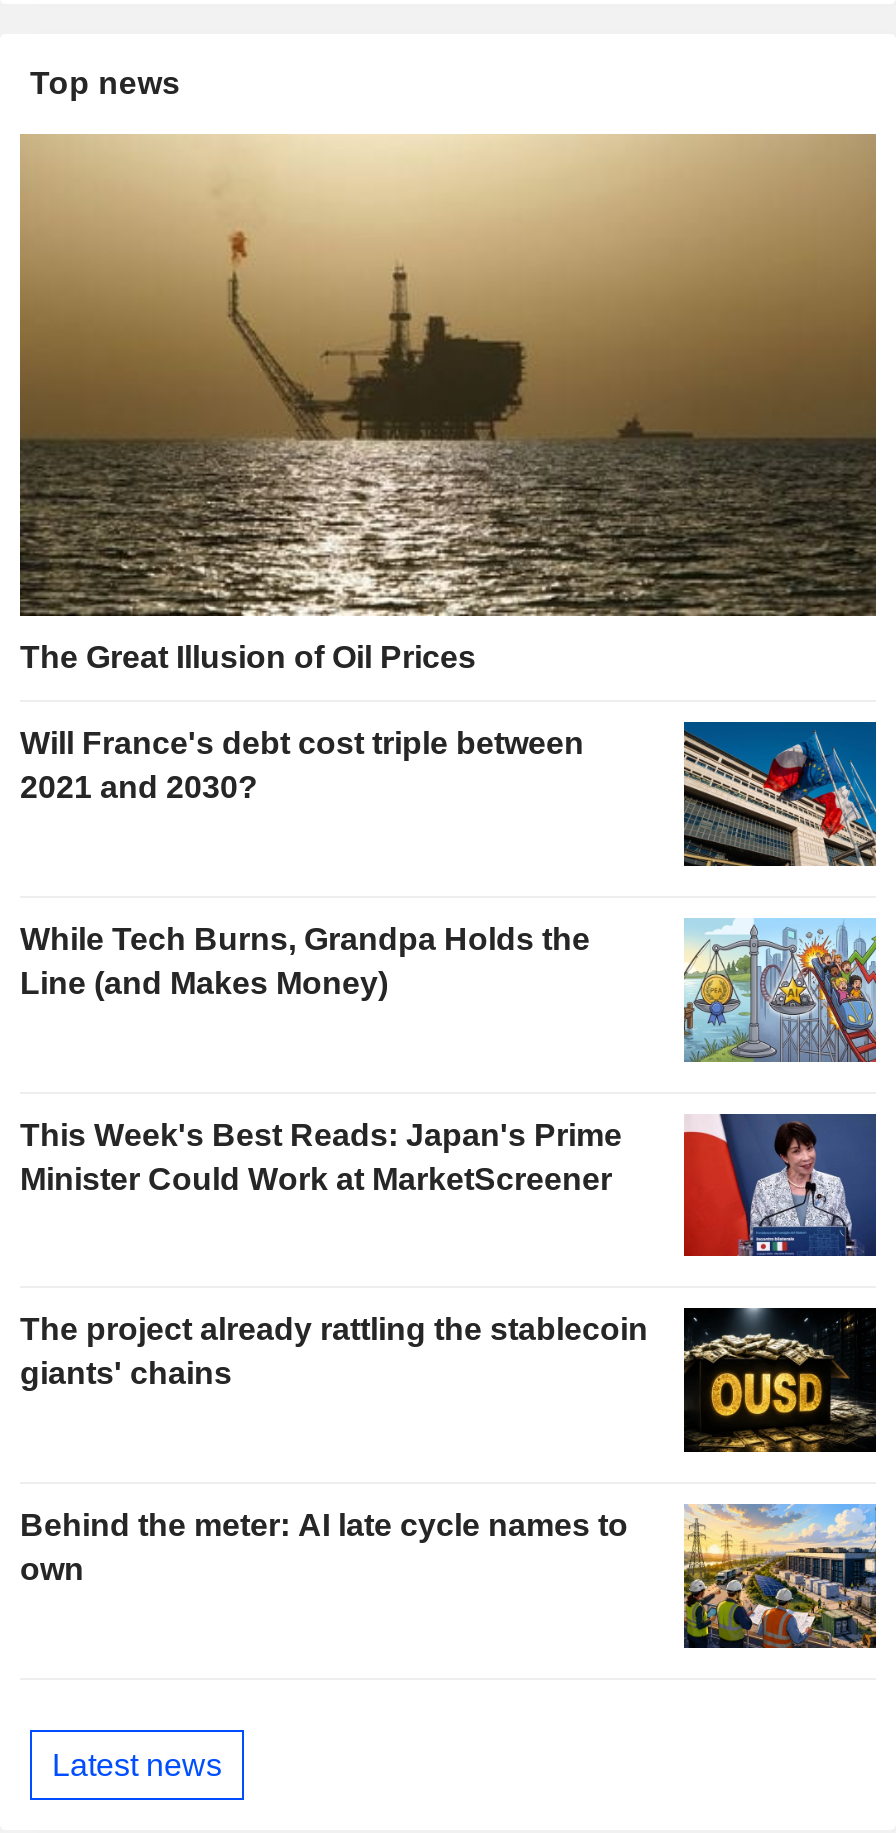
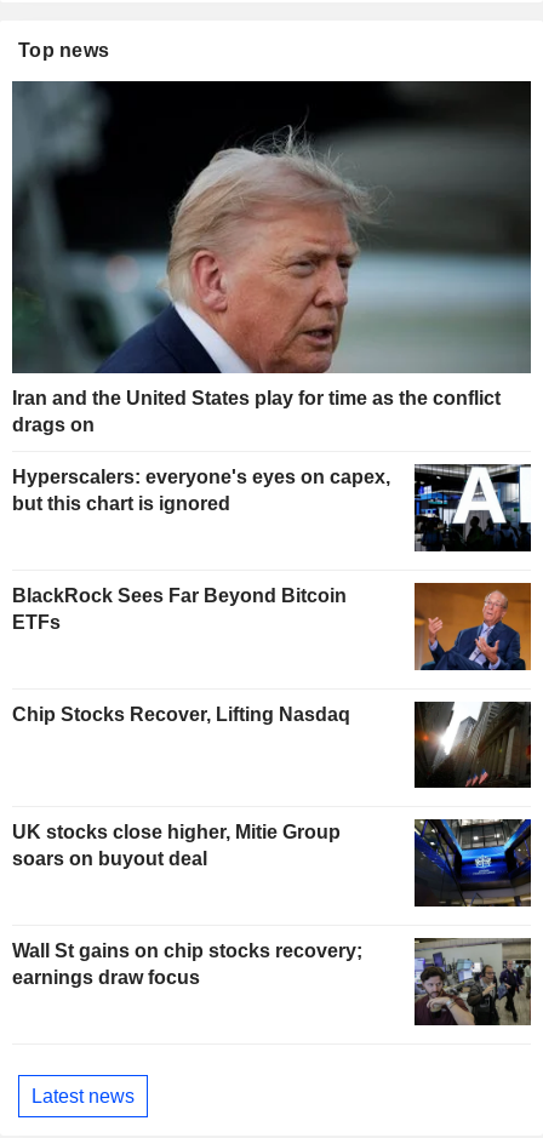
- [image]
- The Great Illusion of Oil Prices
+ [image]
+ Iran and the United States play for time as the conflict
+ drags on

- Will France's debt cost triple between
- 2021 and 2030?
+ Hyperscalers: everyone's eyes on capex,
+ but this chart is ignored

- [image]
+ [image]

- While Tech Burns, Grandpa Holds the
- Line (and Makes Money)
+ BlackRock Sees Far Beyond Bitcoin
+ ETFs

- [image]
+ [image]

- This Week's Best Reads: Japan's Prime
- Minister Could Work at MarketScreener
+ Chip Stocks Recover, Lifting Nasdaq

- [image]
+ [image]

- The project already rattling the stablecoin
- giants' chains
+ UK stocks close higher, Mitie Group
+ soars on buyout deal

- [image]
+ [image]

- Behind the meter: AI late cycle names to
- own
+ Wall St gains on chip stocks recovery;
+ earnings draw focus

- [image]
+ [image]
